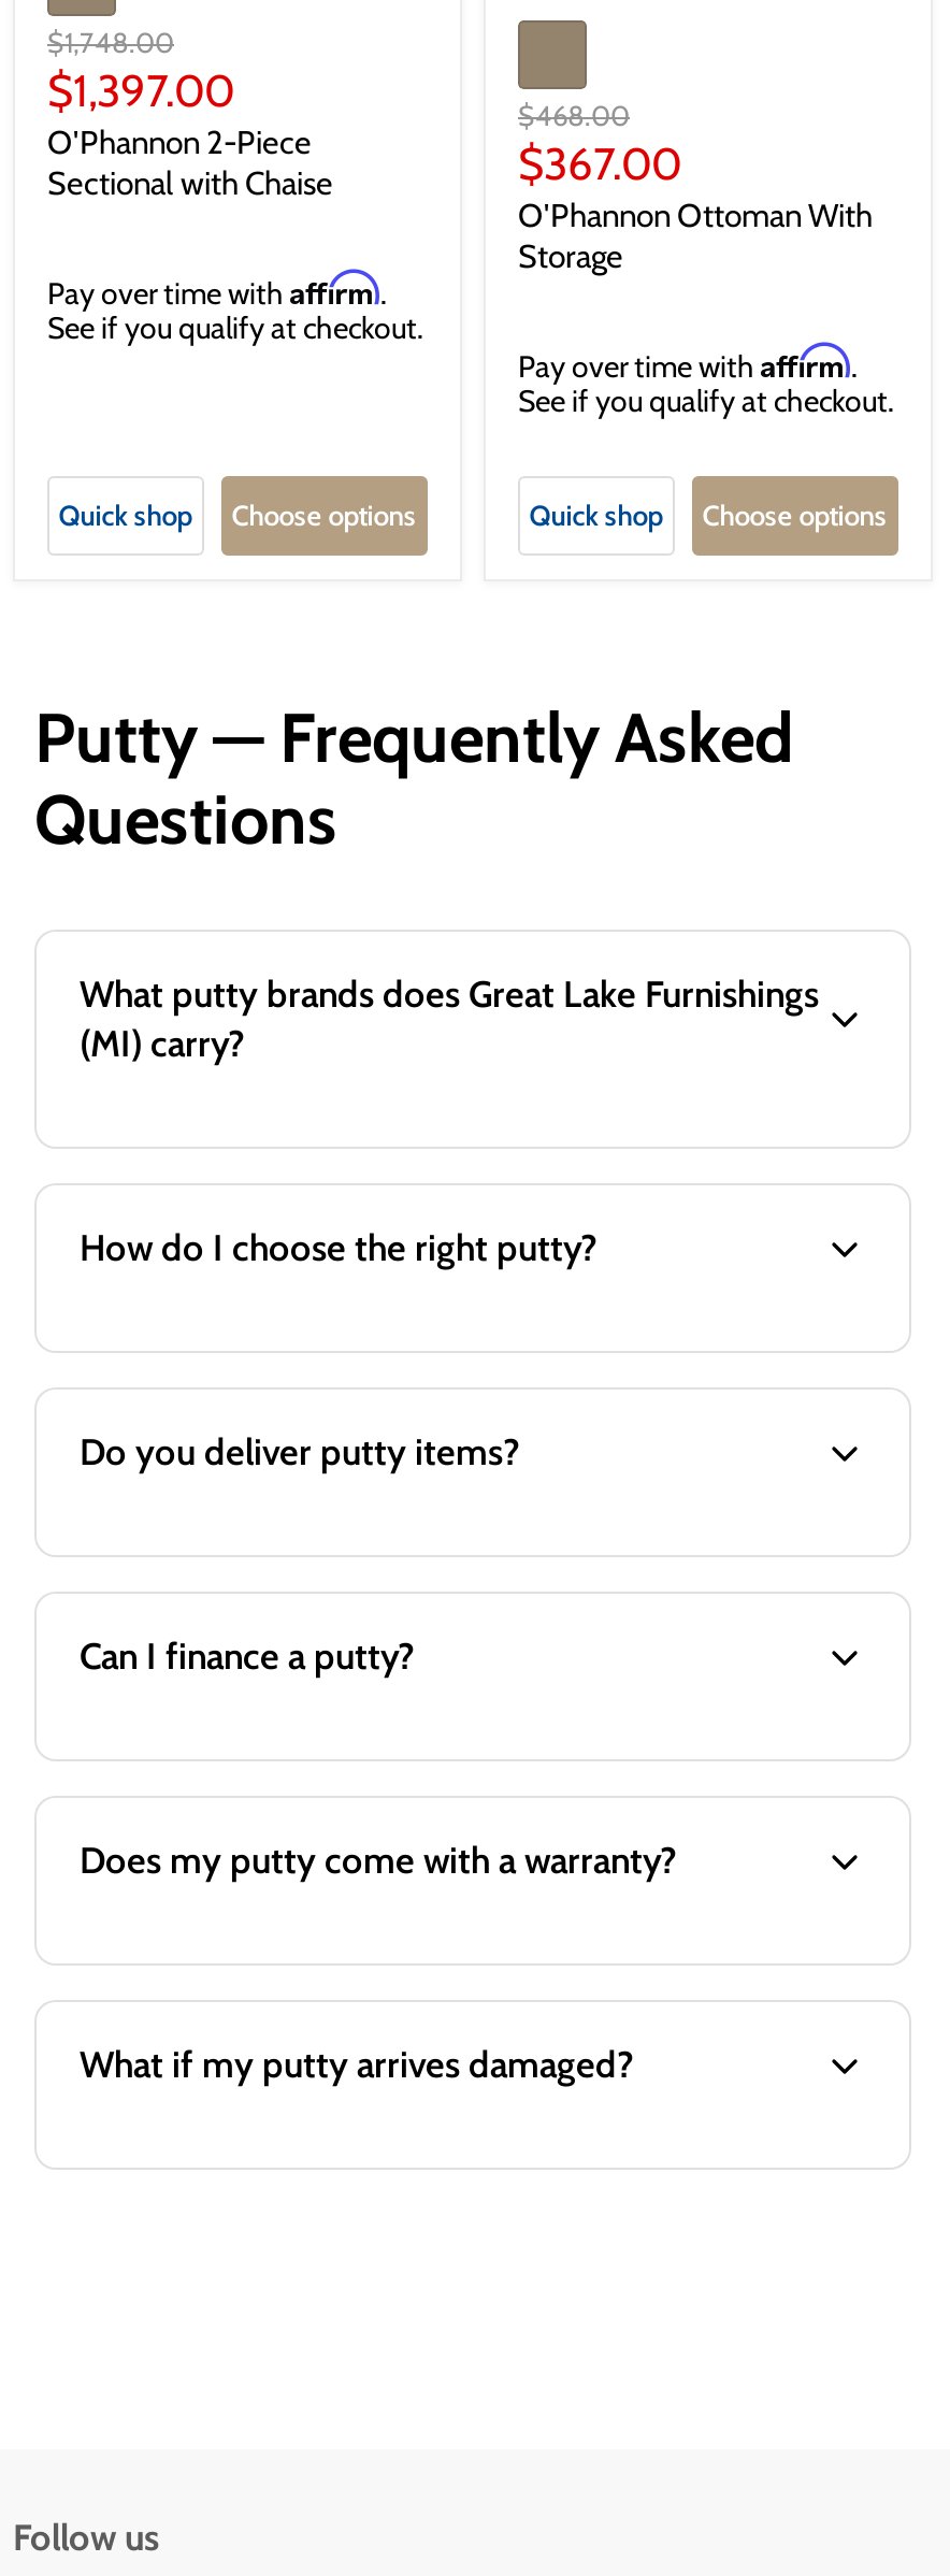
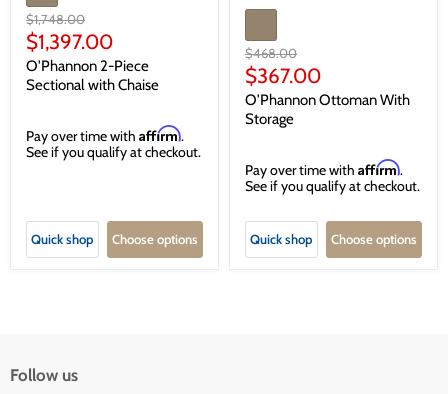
- Putty — Frequently Asked
- Questions
- What putty brands does Great Lake Furnishings
- (MI) carry?

- How do I choose the right putty?

- Do you deliver putty items?

- Can I finance a putty?

- Does my putty come with a warranty?

- What if my putty arrives damaged?
